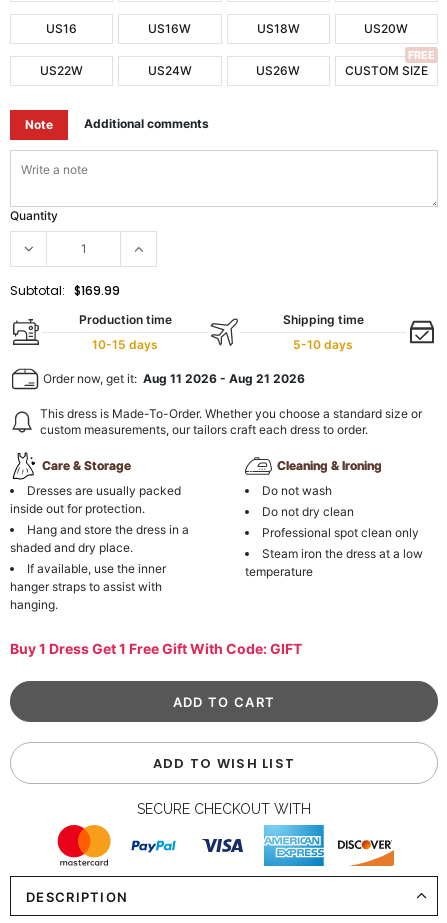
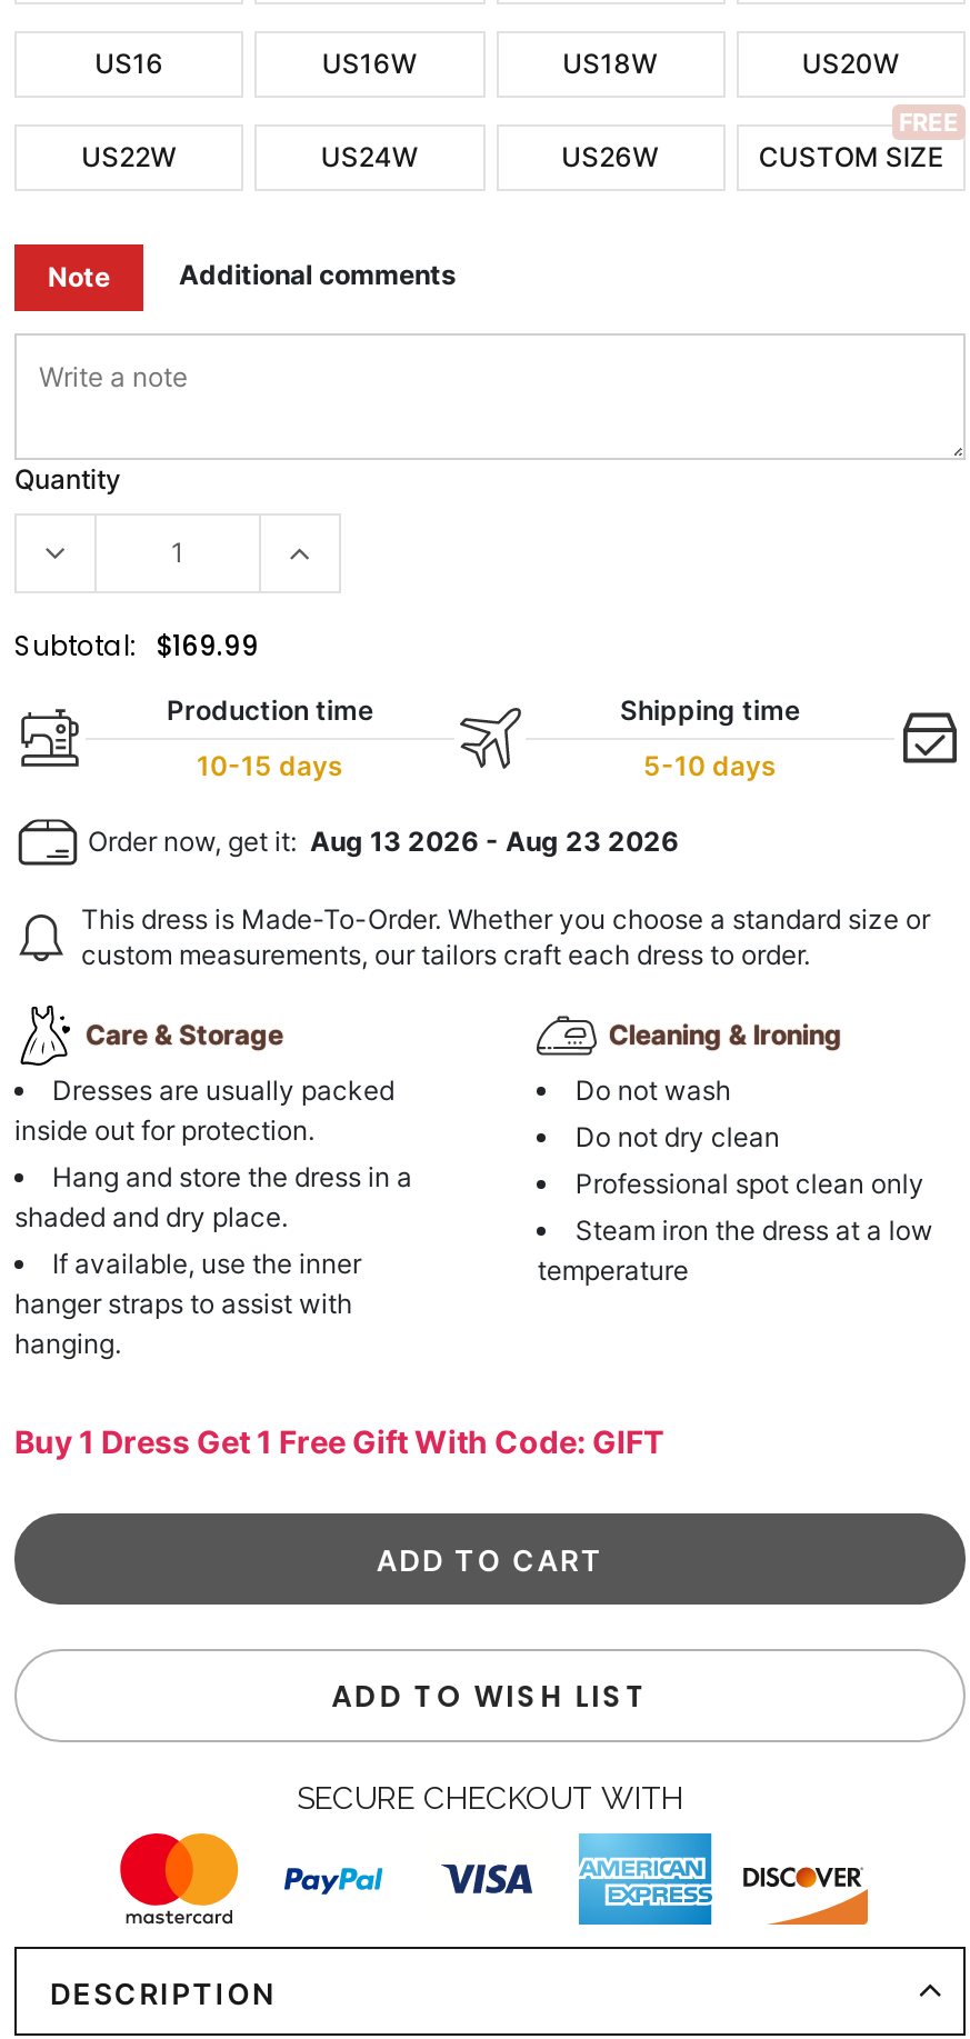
- Order now, get it: Aug 11 2026 - Aug 21 2026
+ Order now, get it: Aug 13 2026 - Aug 23 2026
